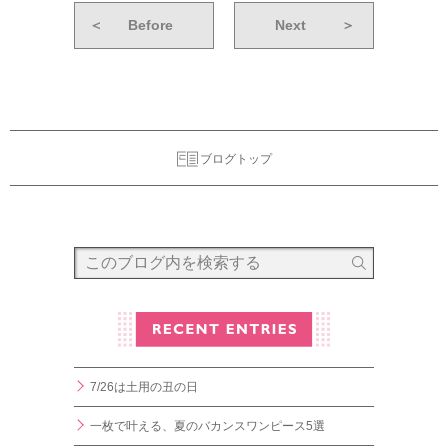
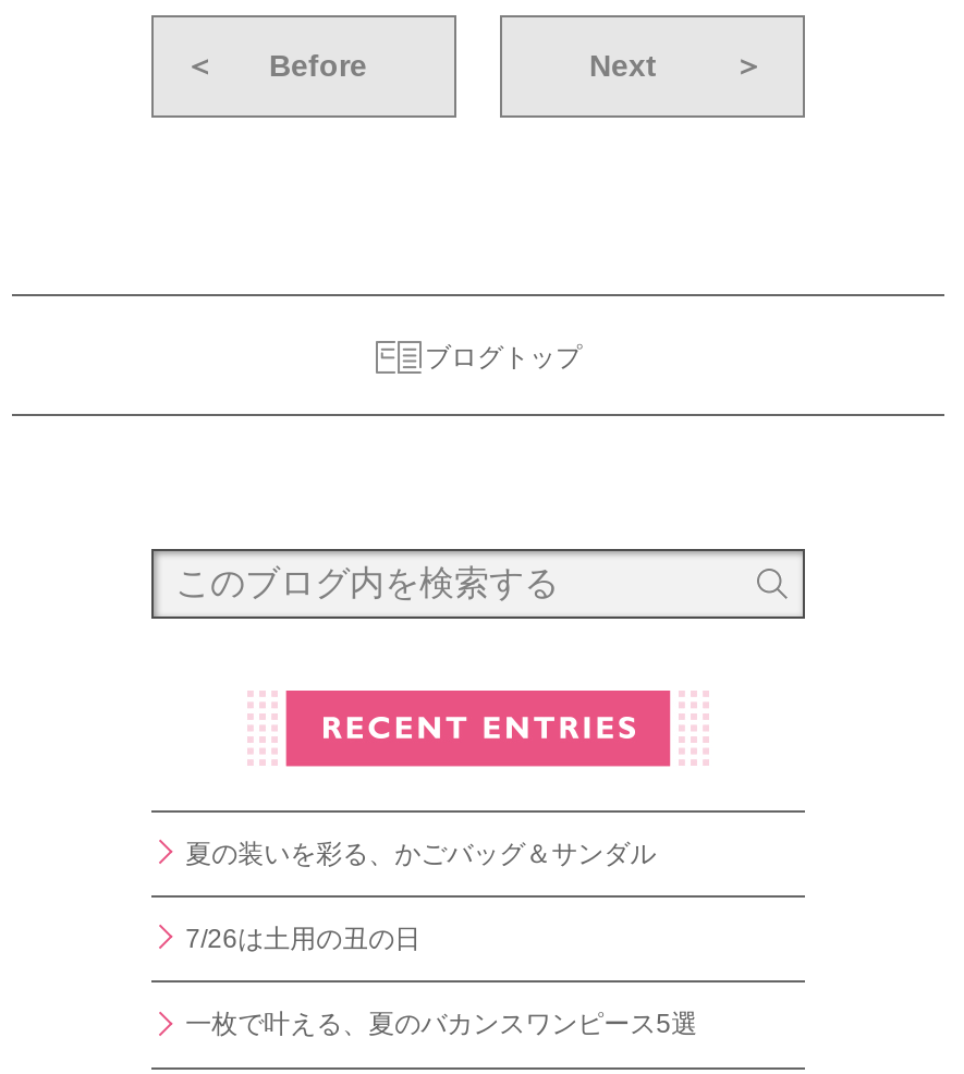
+ 夏の装いを彩る、かごバッグ＆サンダル
